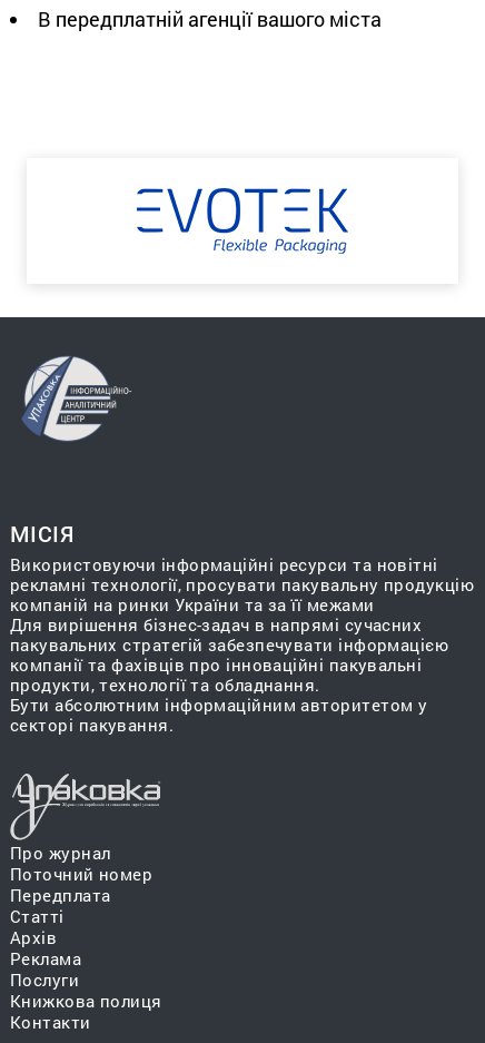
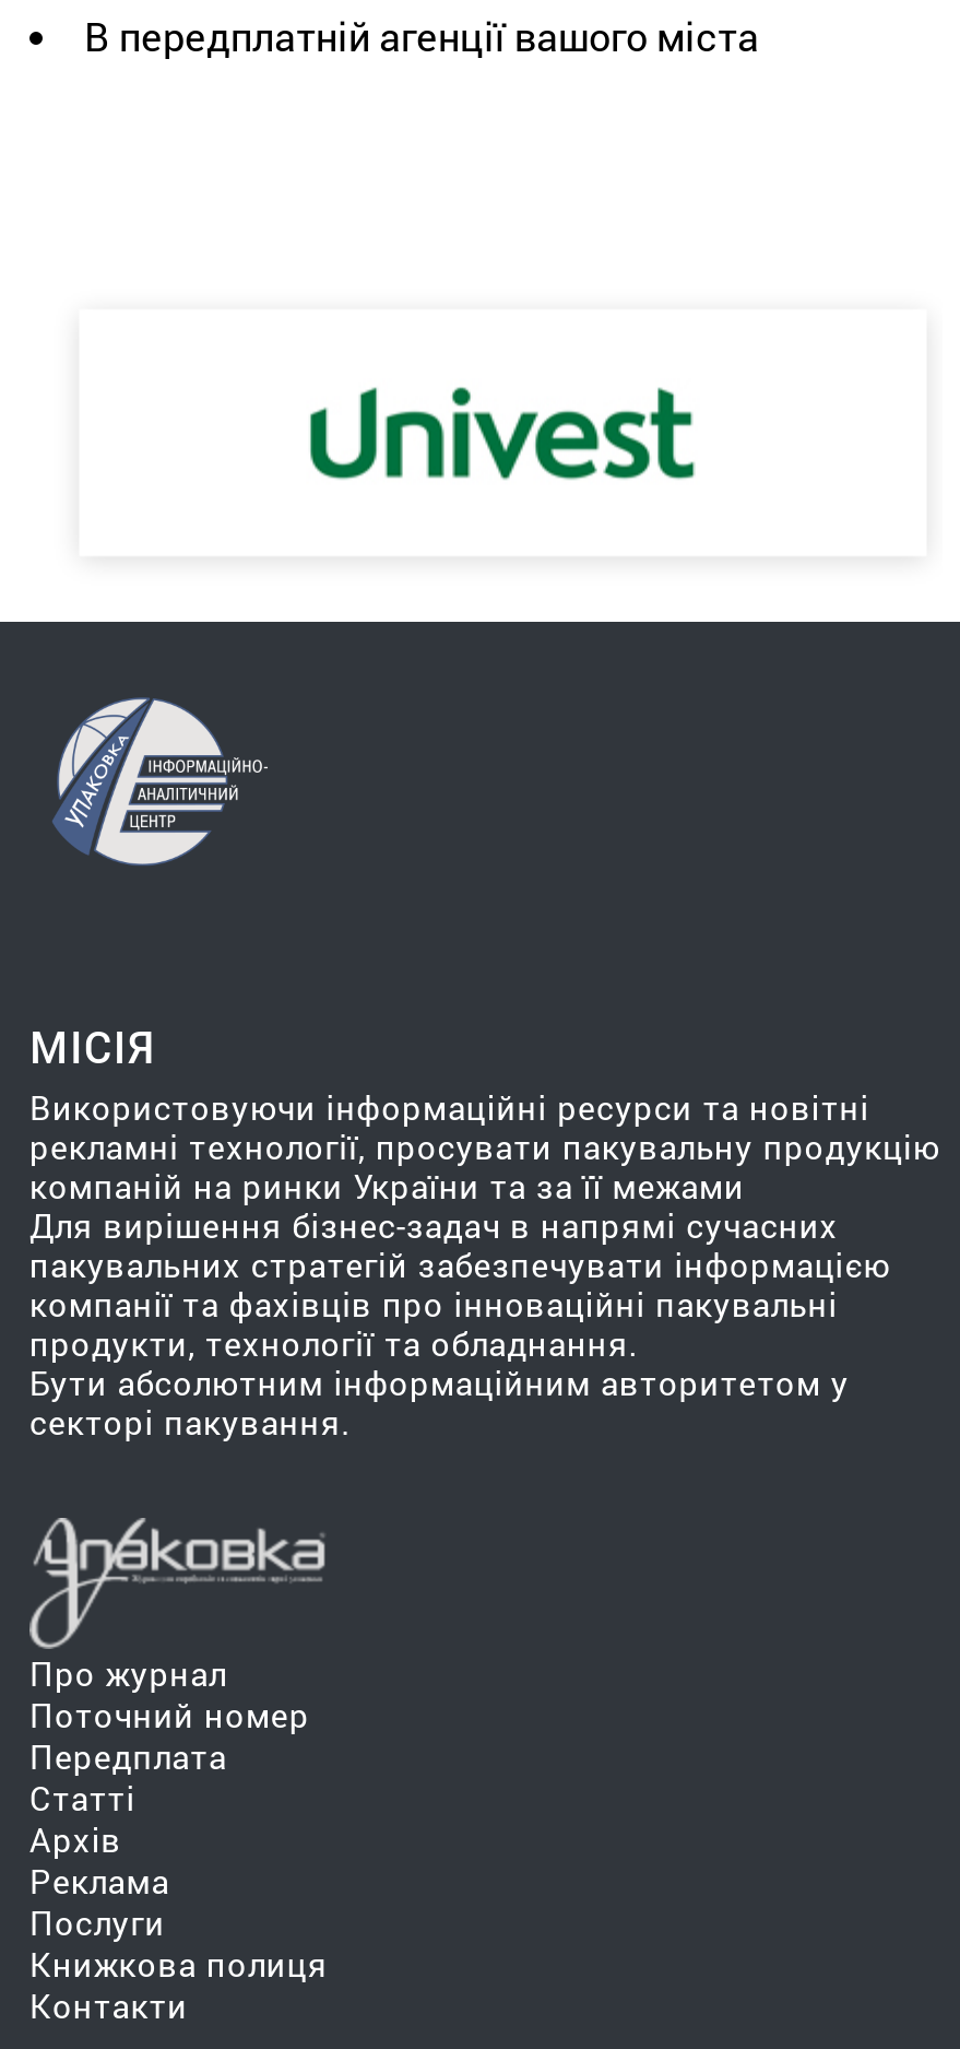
- [image]
+ [image]
